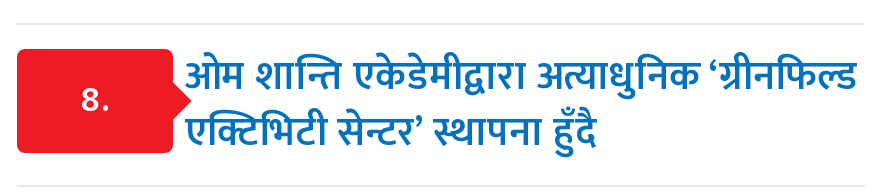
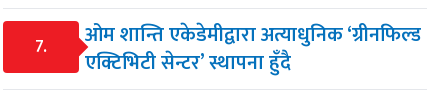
- 8.
+ 7.
